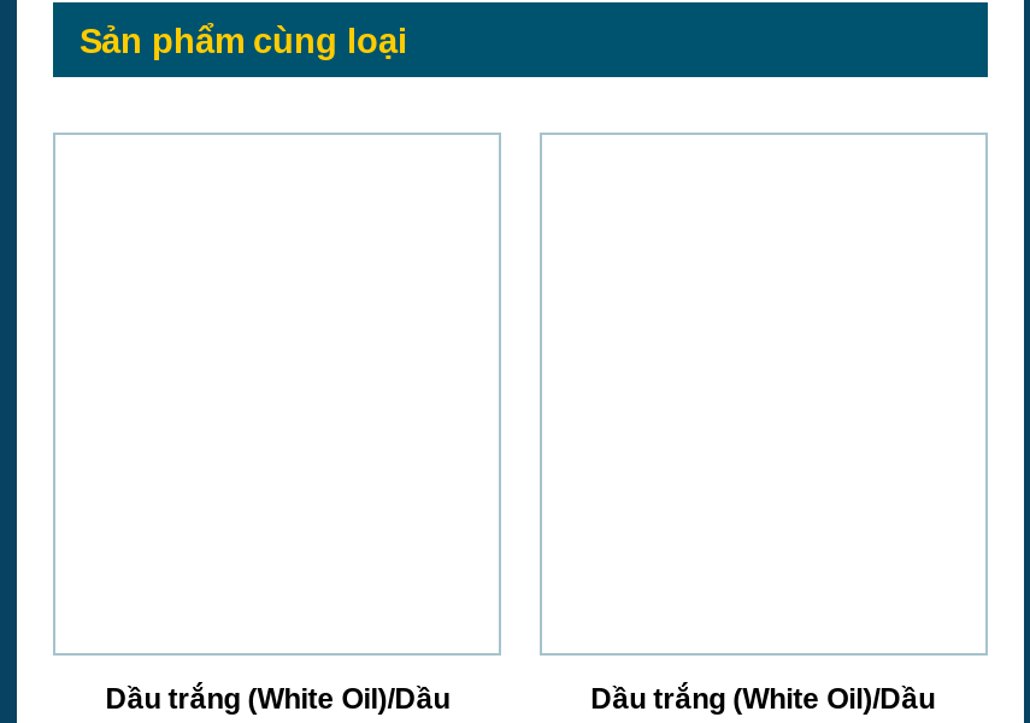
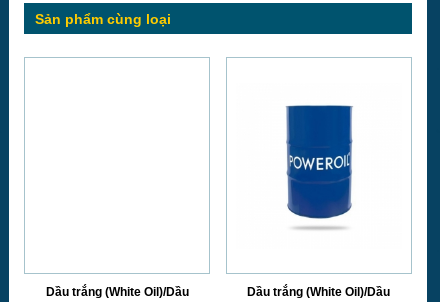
+ [image]
